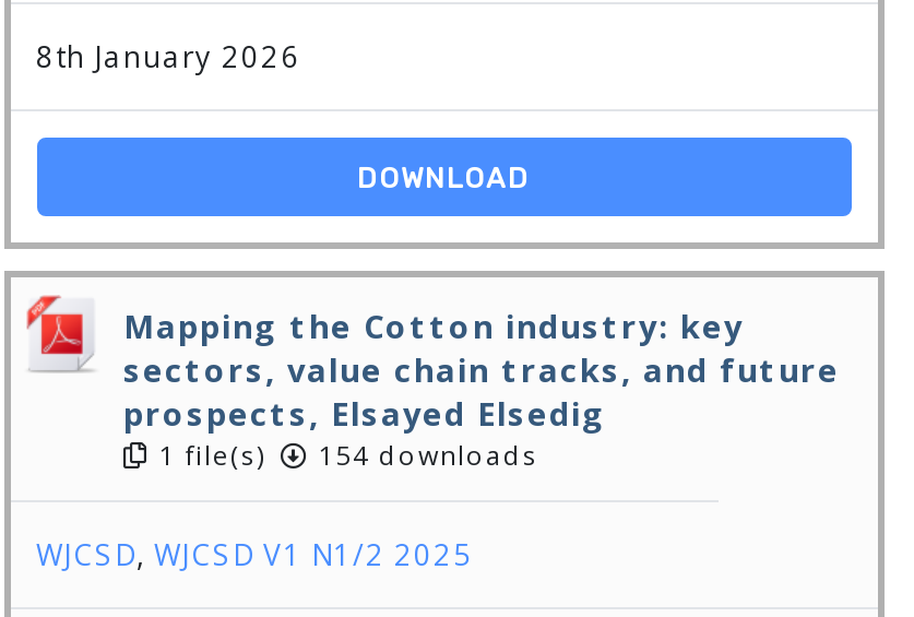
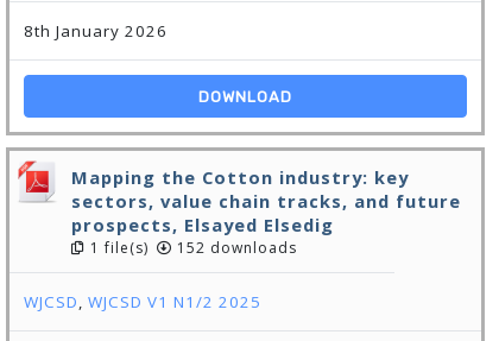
- 1 file(s) 154 downloads
+ 1 file(s) 152 downloads
